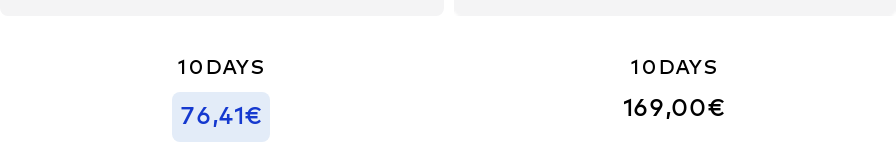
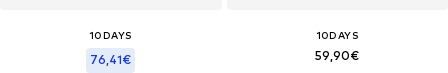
- 169,00€
+ 59,90€
